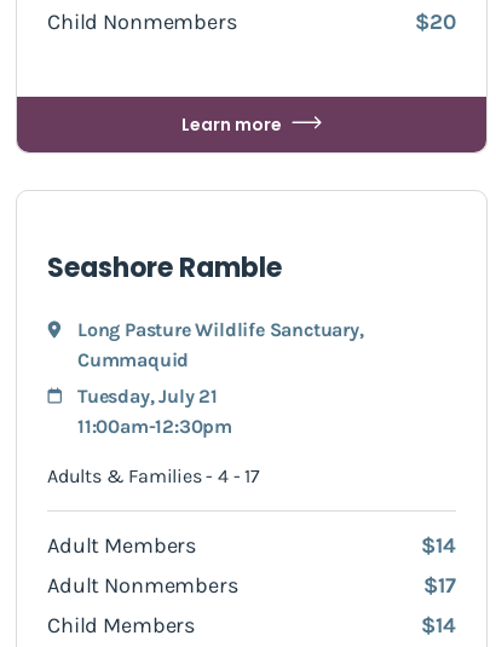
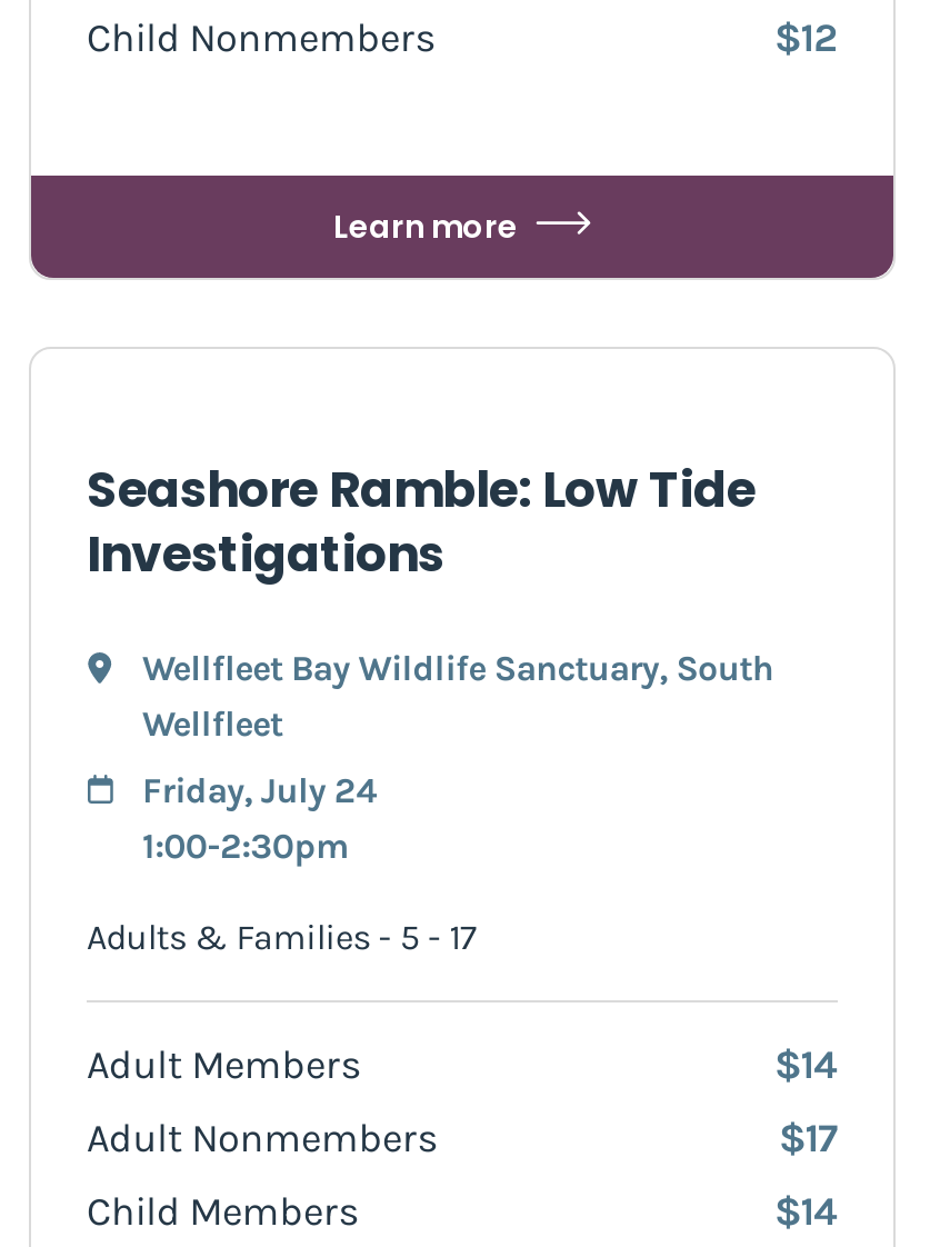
- $20
+ $12

- Seashore Ramble
+ Seashore Ramble: Low Tide
+ Investigations

- Long Pasture Wildlife Sanctuary,
- Cummaquid
+ Wellfleet Bay Wildlife Sanctuary, South
+ Wellfleet

- Tuesday, July 21
- 11:00am-12:30pm
+ Friday, July 24
+ 1:00-2:30pm

- Adults & Families - 4 - 17
+ Adults & Families - 5 - 17
